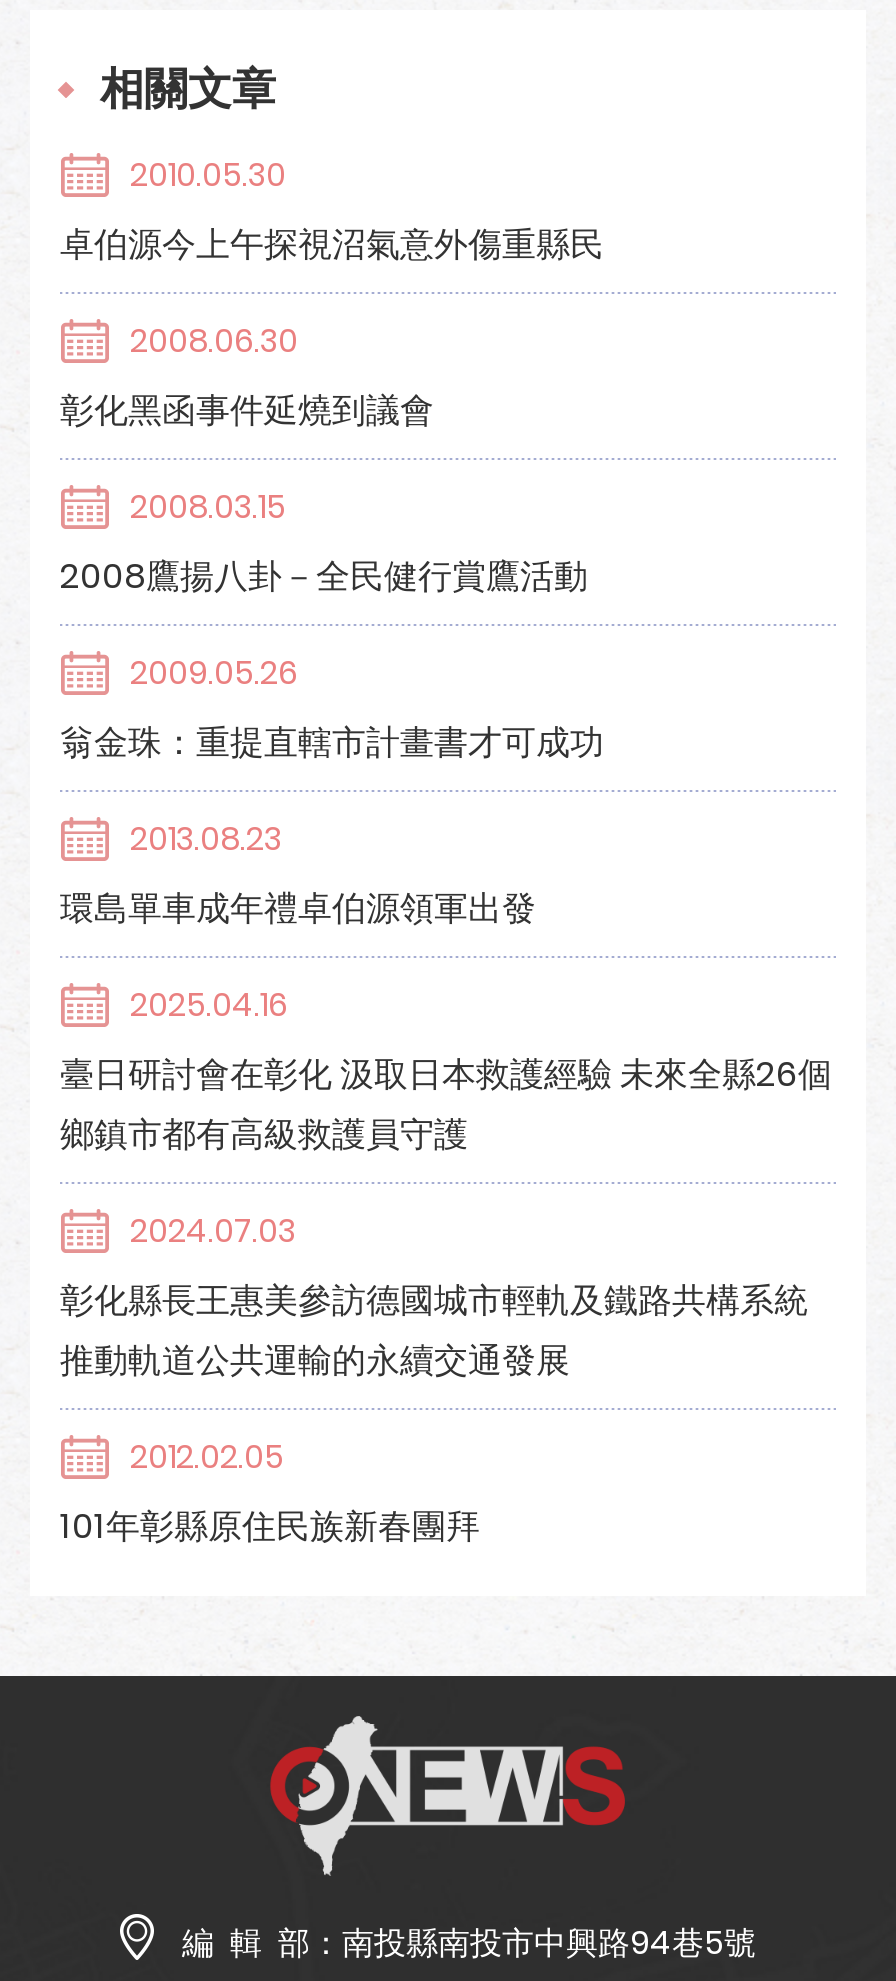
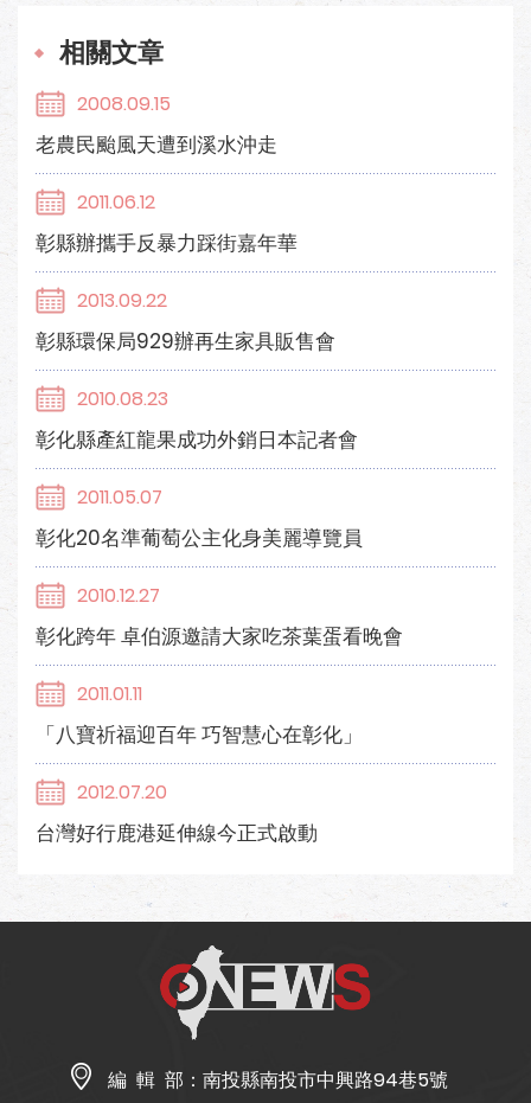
- 2010.05.30
+ 2008.09.15

- 卓伯源今上午探視沼氣意外傷重縣民
+ 老農民颱風天遭到溪水沖走

- 2008.06.30
+ 2011.06.12

- 彰化黑函事件延燒到議會
+ 彰縣辦攜手反暴力踩街嘉年華

- 2008.03.15
+ 2013.09.22

- 2008鷹揚八卦－全民健行賞鷹活動
+ 彰縣環保局929辦再生家具販售會

- 2009.05.26
+ 2010.08.23

- 翁金珠：重提直轄市計畫書才可成功
+ 彰化縣產紅龍果成功外銷日本記者會

- 2013.08.23
+ 2011.05.07

- 環島單車成年禮卓伯源領軍出發
+ 彰化20名準葡萄公主化身美麗導覽員

- 2025.04.16
+ 2010.12.27

- 臺日研討會在彰化 汲取日本救護經驗 未來全縣26個
- 鄉鎮市都有高級救護員守護
+ 彰化跨年 卓伯源邀請大家吃茶葉蛋看晚會

- 2024.07.03
+ 2011.01.11

- 彰化縣長王惠美參訪德國城市輕軌及鐵路共構系統
- 推動軌道公共運輸的永續交通發展
+ 「八寶祈福迎百年 巧智慧心在彰化」

- 2012.02.05
+ 2012.07.20

- 101年彰縣原住民族新春團拜
+ 台灣好行鹿港延伸線今正式啟動
